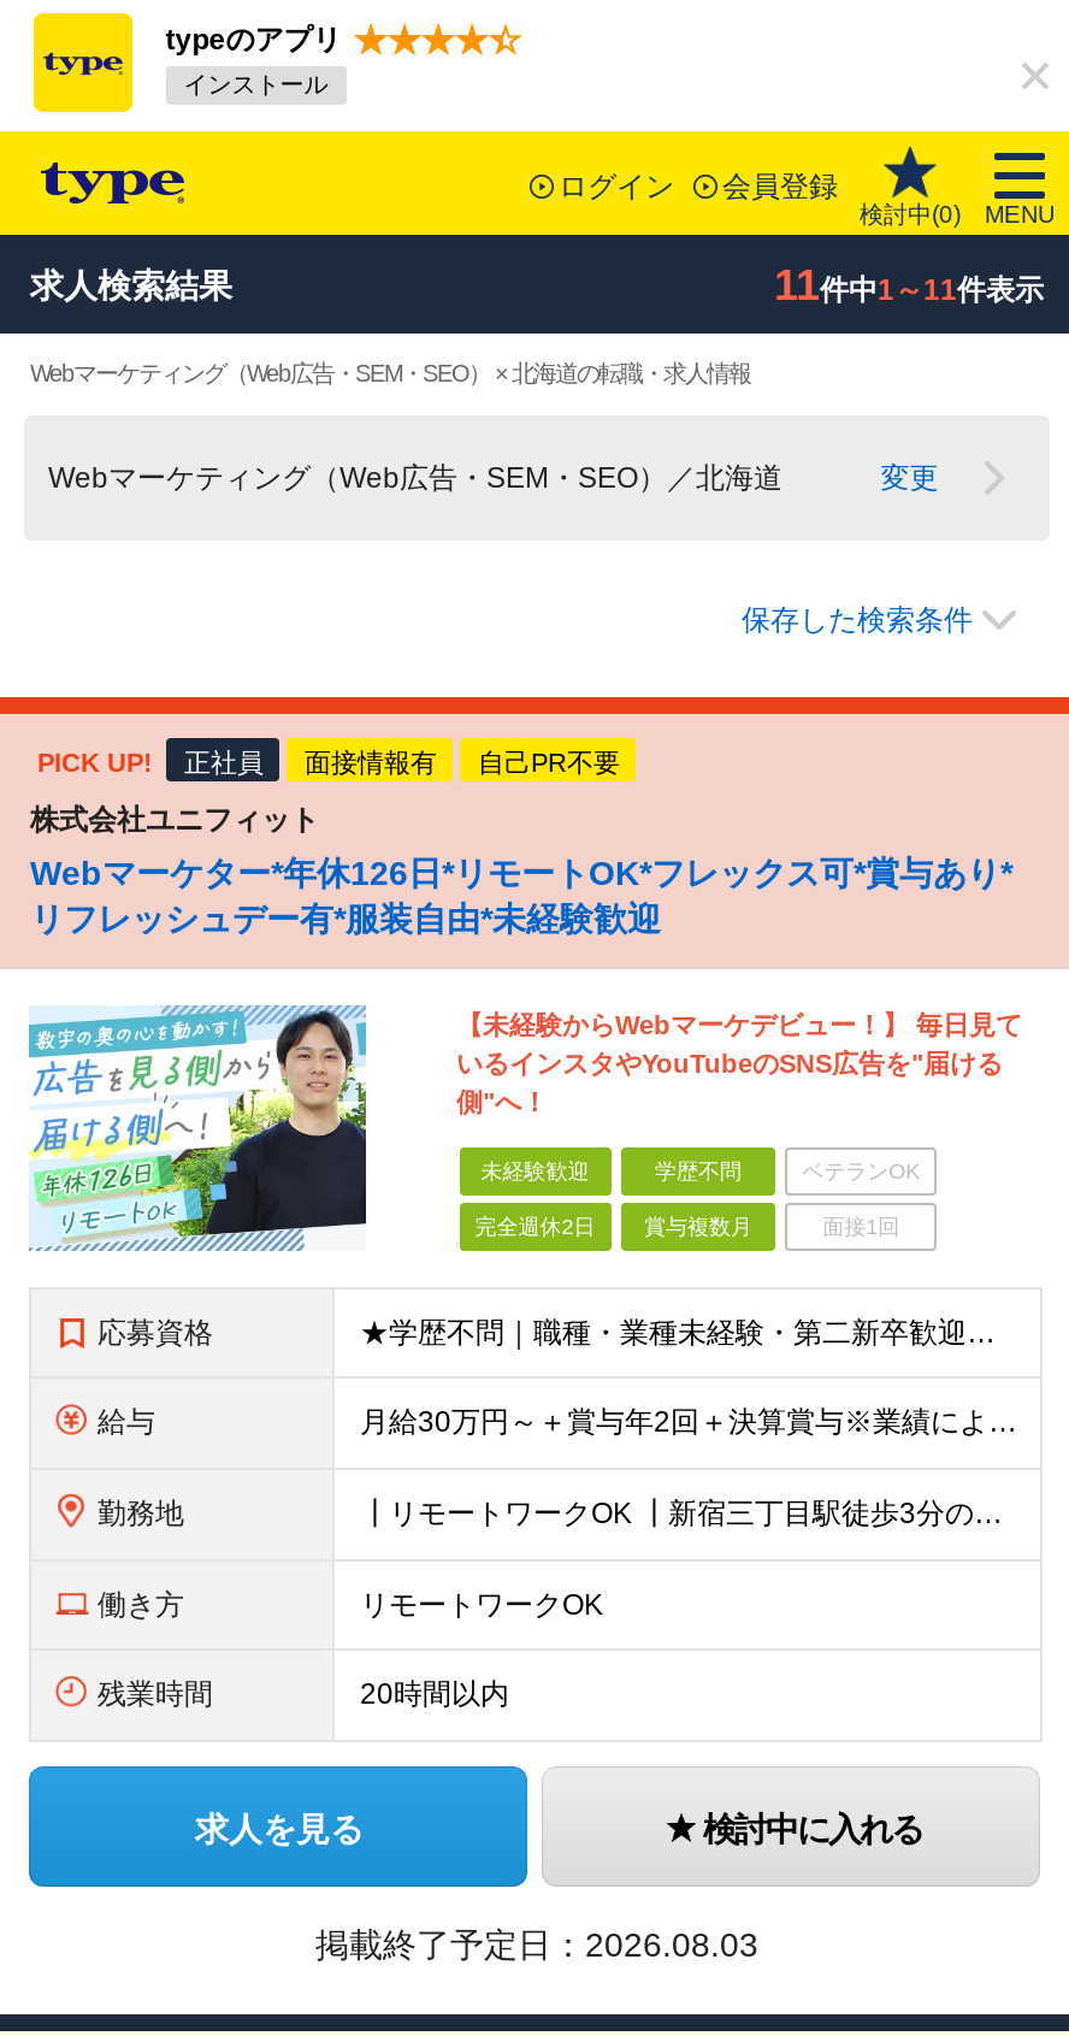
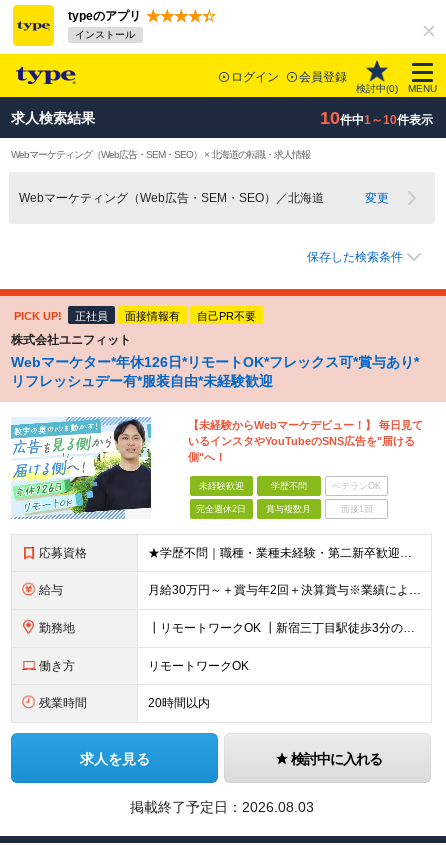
- 11件中1～11件表示
+ 10件中1～10件表示
